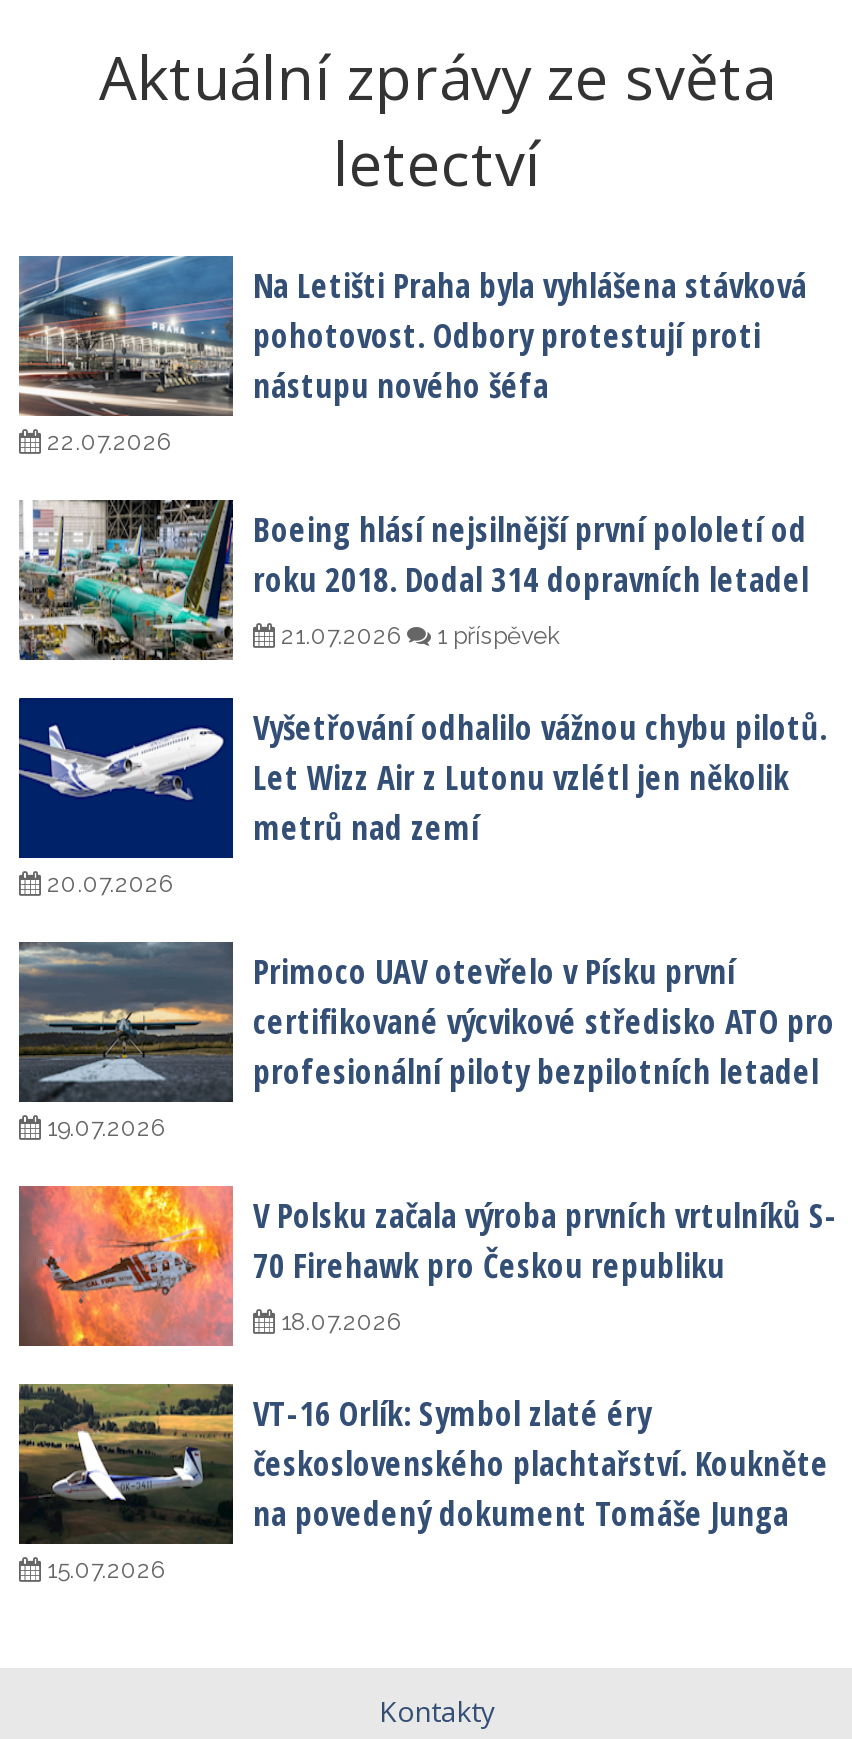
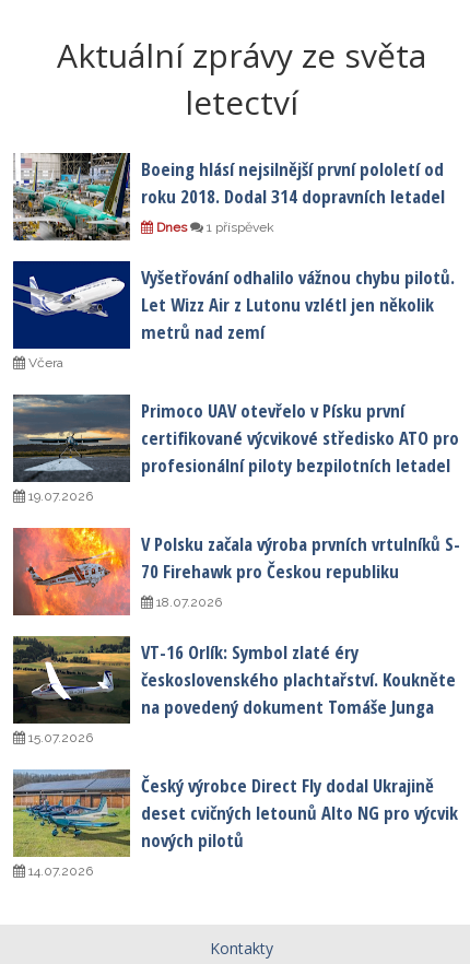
- [image]
- Na Letišti Praha byla vyhlášena stávková
- pohotovost. Odbory protestují proti
- nástupu nového šéfa
- 22.07.2026

moved up: [image] | Boeing hlásí nejsilnější první pololetí od | roku 2018. Dodal 314 dopravních letadel | 1 příspěvek | Vyšetřování odhalilo vážnou chybu pilotů. | Let Wizz Air z Lutonu vzlétl jen několik | metrů nad zemí

- 21.07.2026
+ Dnes

- 20.07.2026
+ Včera

moved up: [image] | Primoco UAV otevřelo v Písku první | certifikované výcvikové středisko ATO pro | ... | na povedený dokument Tomáše Junga | 15.07.2026

+ [image]
+ Český výrobce Direct Fly dodal Ukrajině
+ deset cvičných letounů Alto NG pro výcvik
+ nových pilotů
+ 14.07.2026
